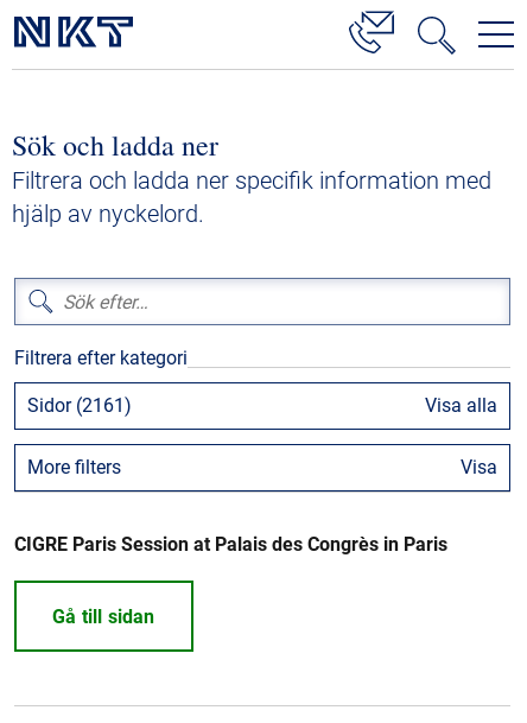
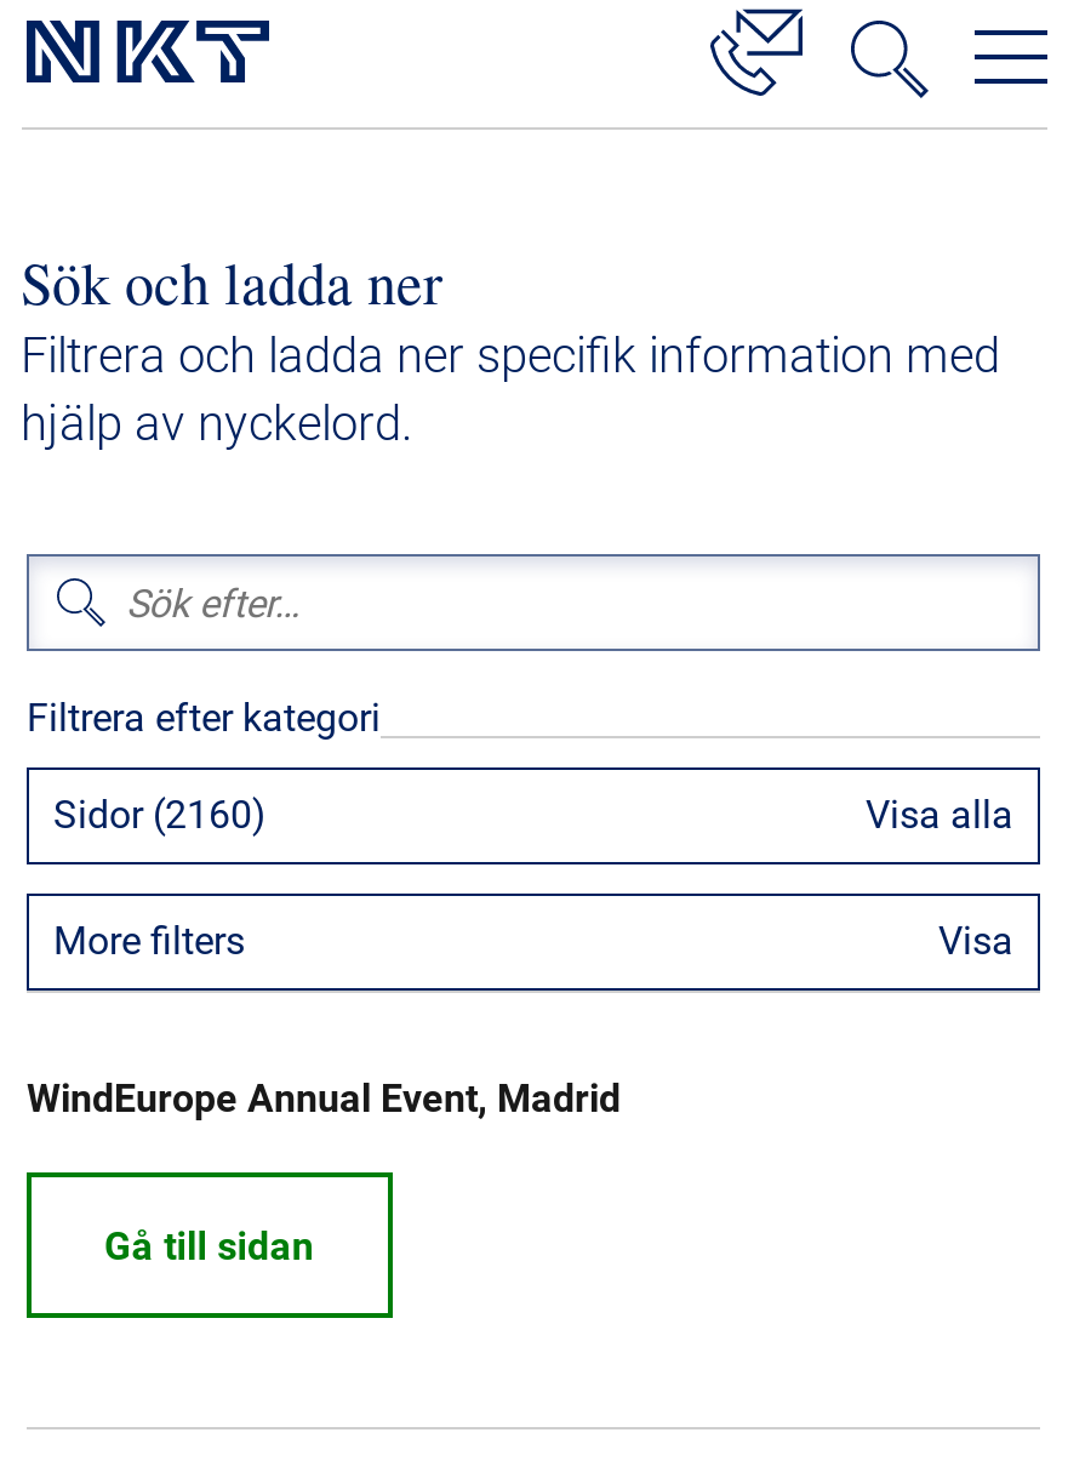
- Sidor (2161)
+ Sidor (2160)

- CIGRE Paris Session at Palais des Congrès in Paris
+ WindEurope Annual Event, Madrid
